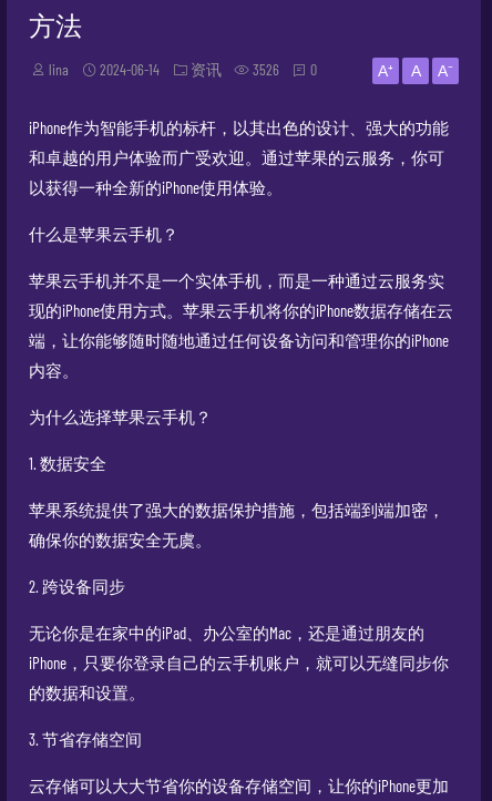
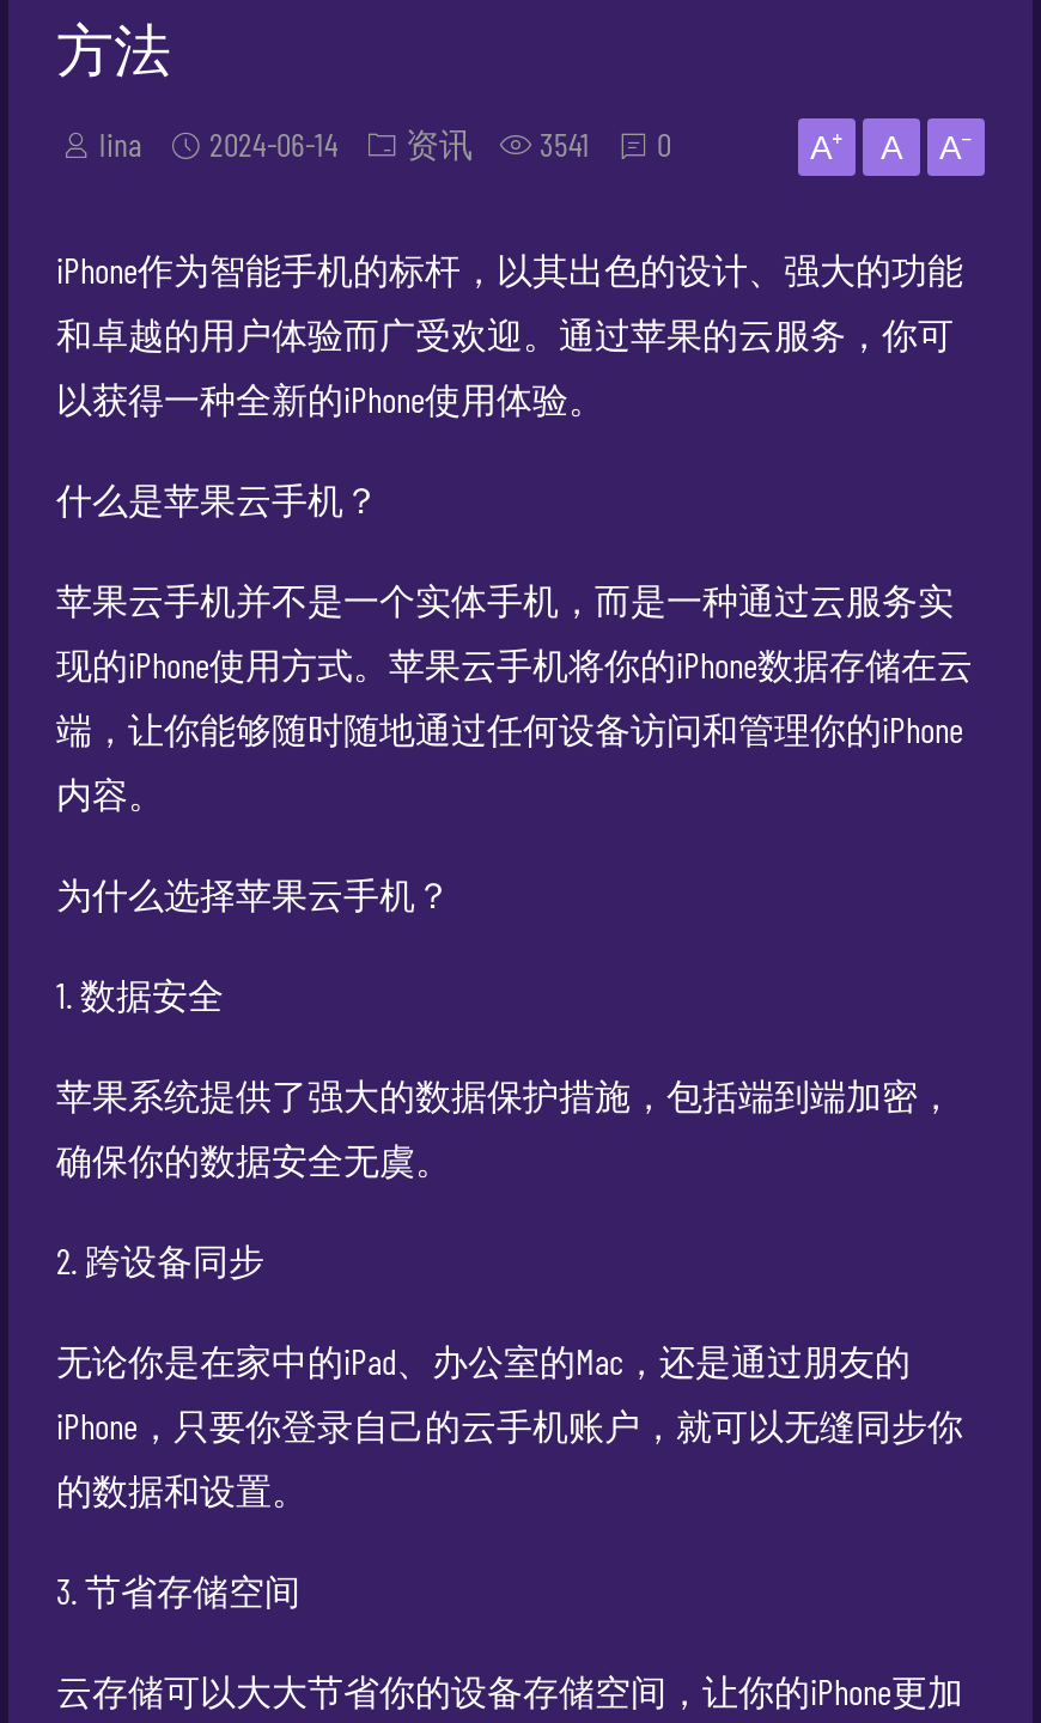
- lina 2024-06-14 资讯 3526 0
+ lina 2024-06-14 资讯 3541 0
